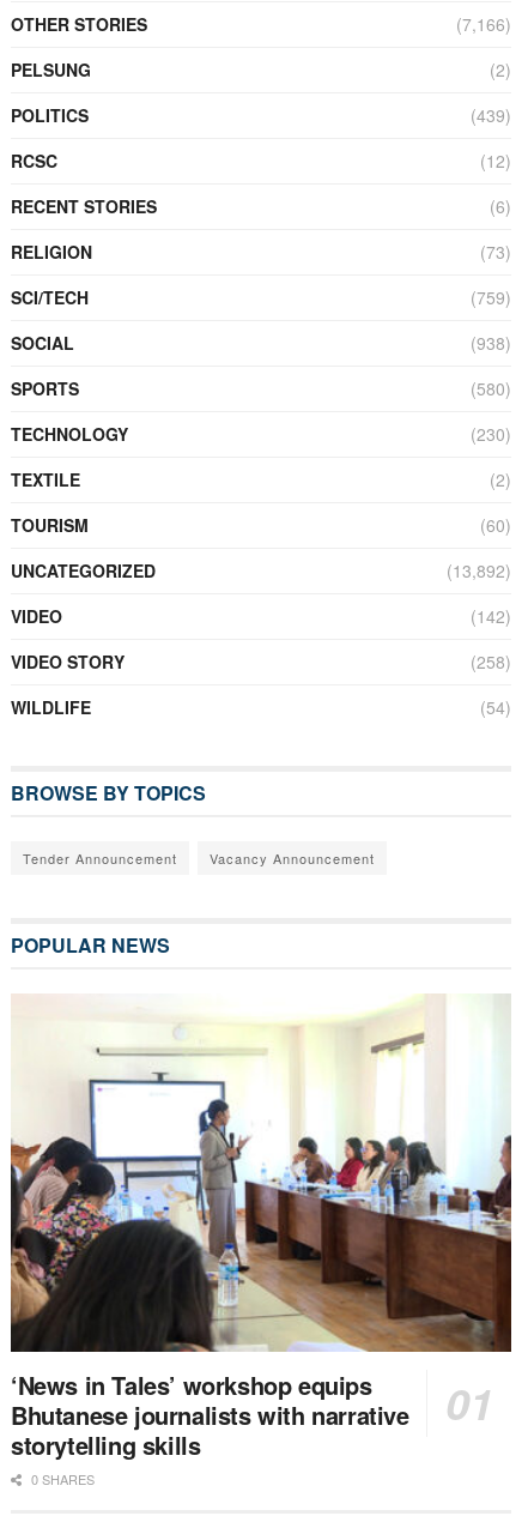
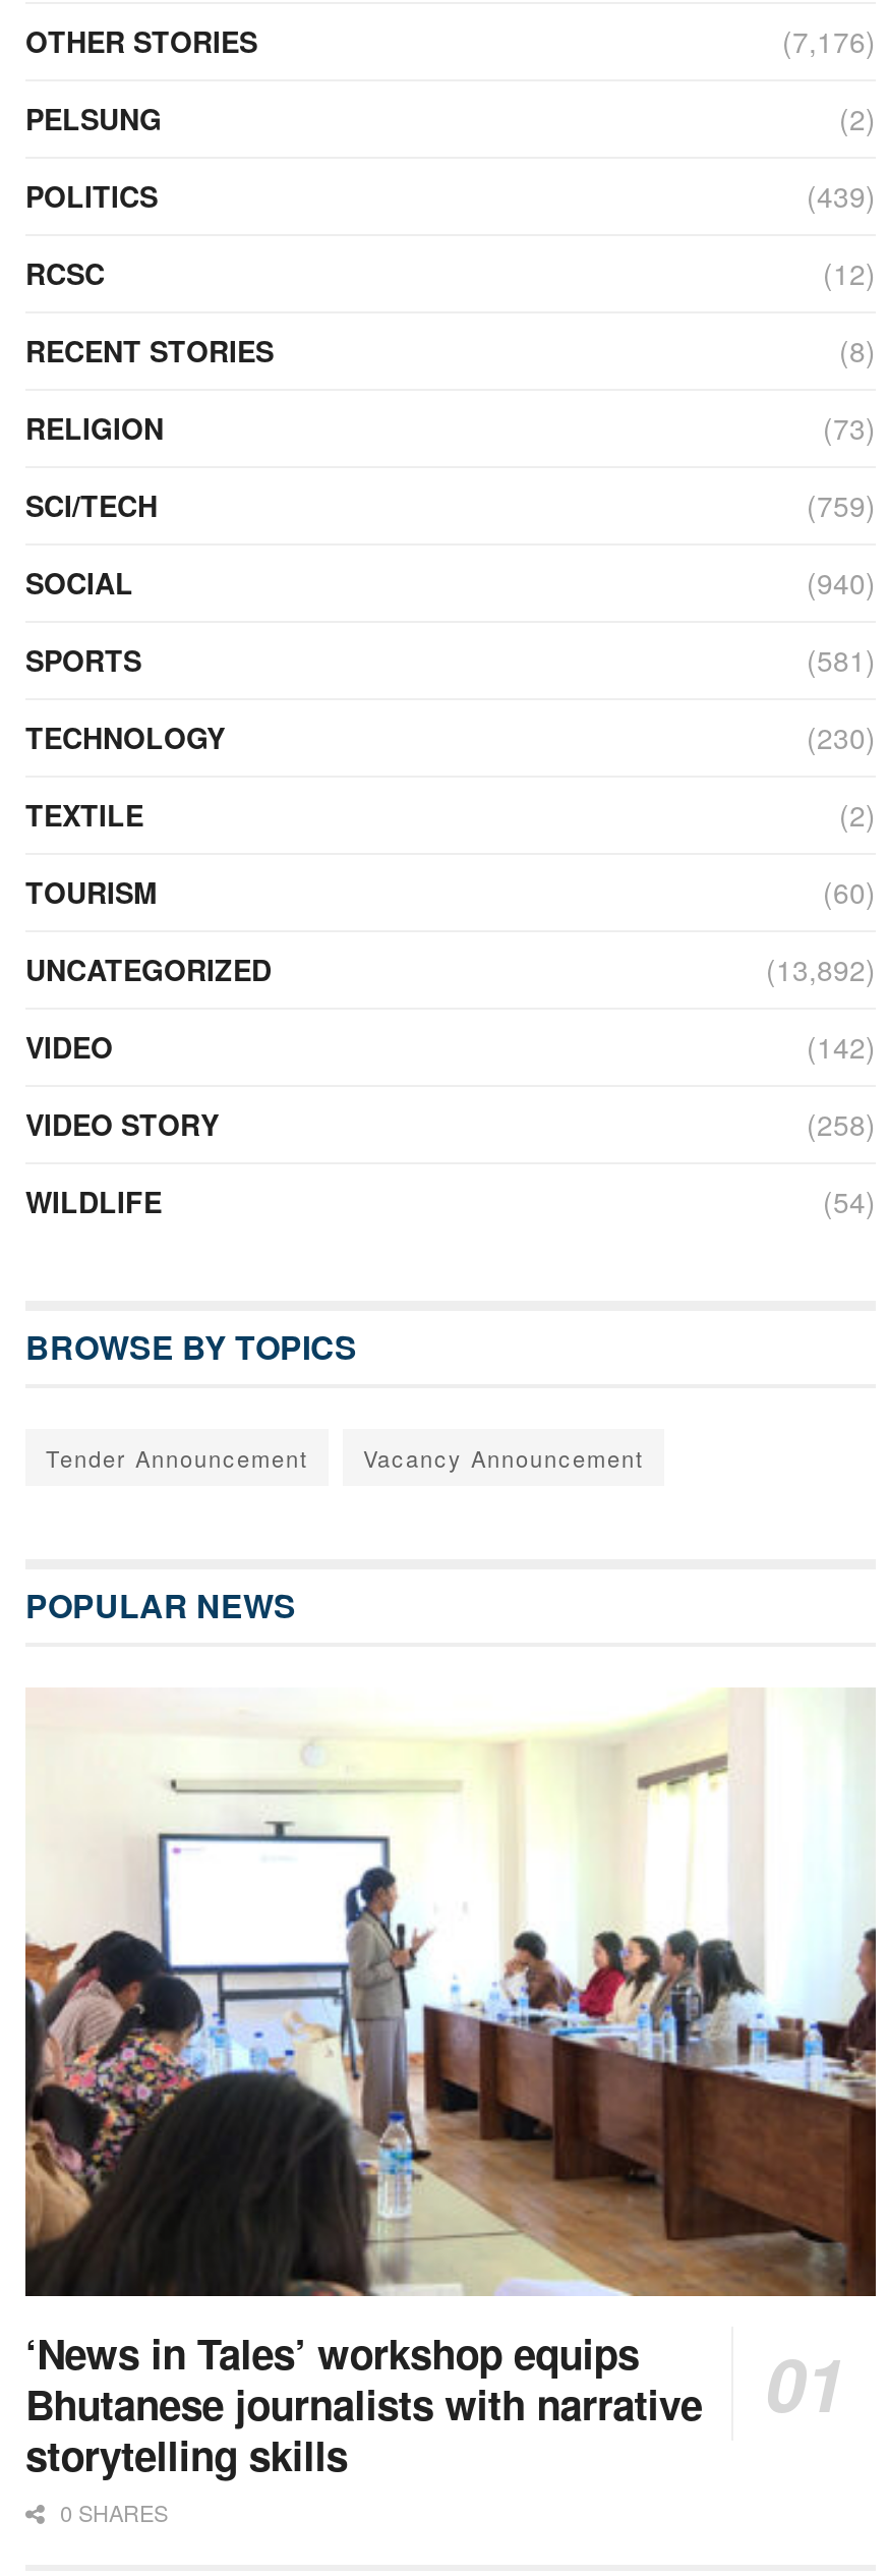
- (7,166)
+ (7,176)

- (6)
+ (8)

- (938)
+ (940)

- (580)
+ (581)
